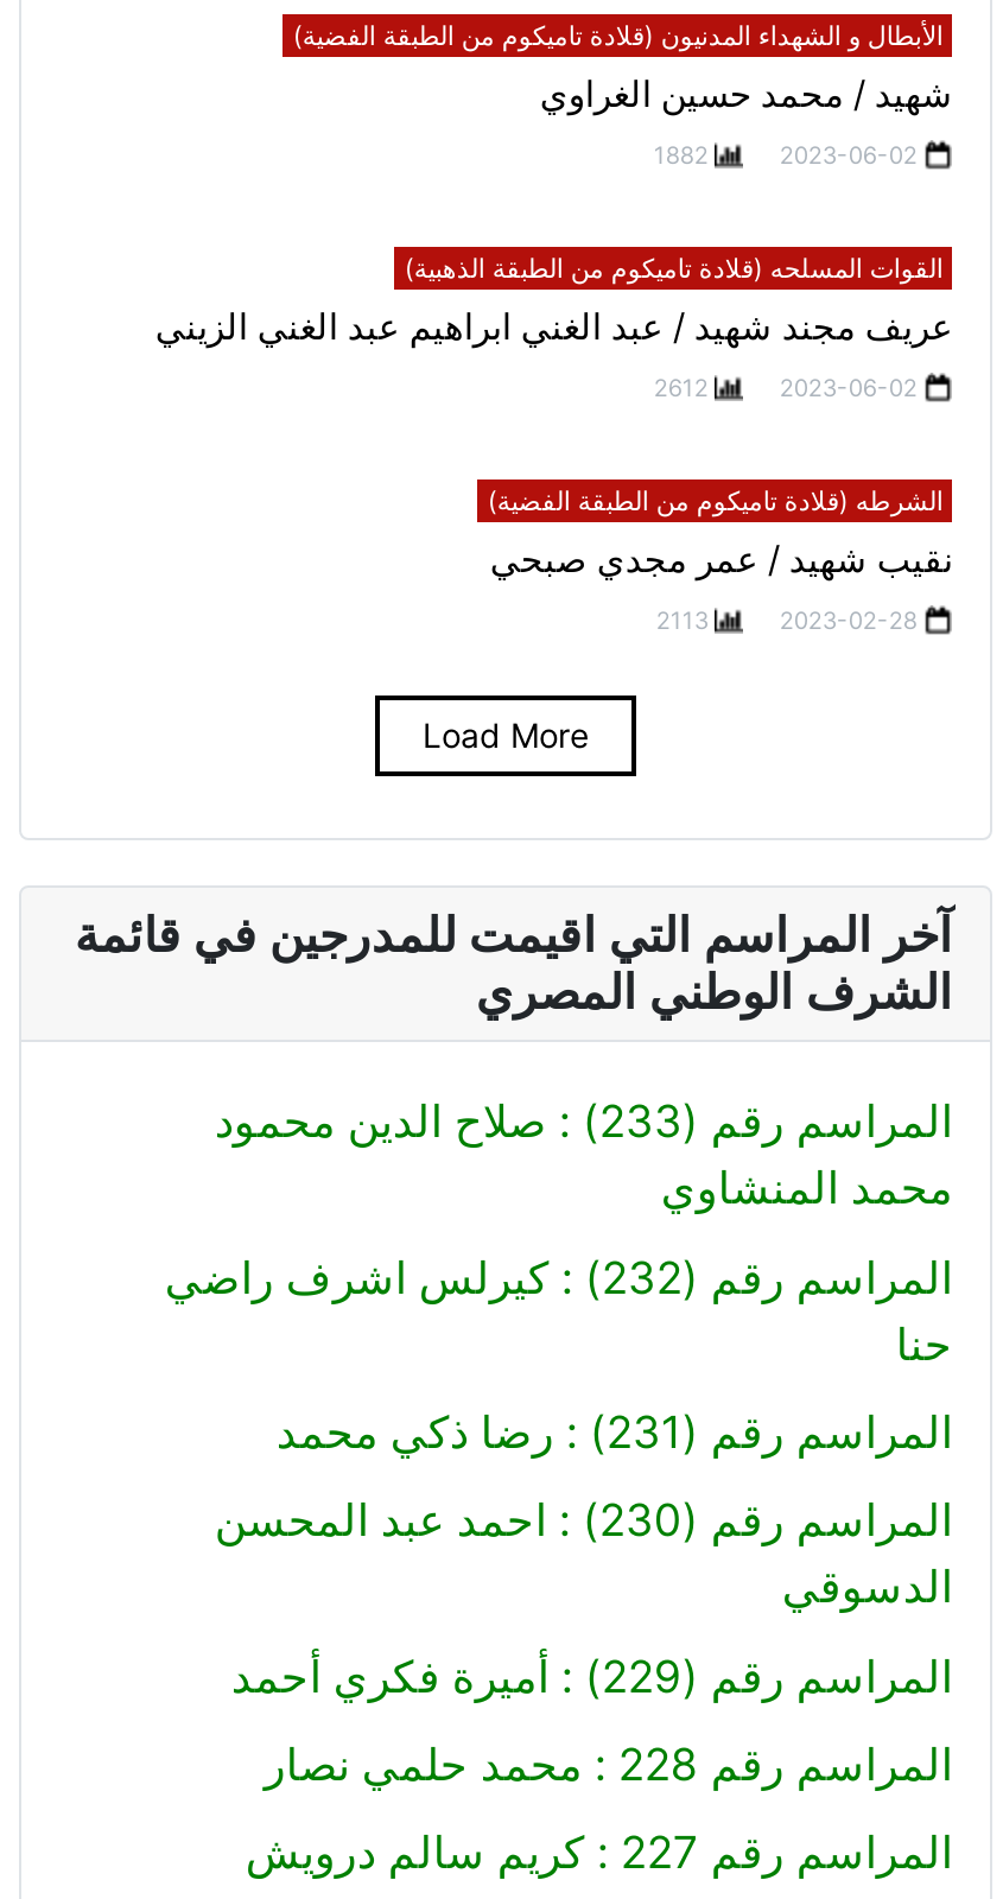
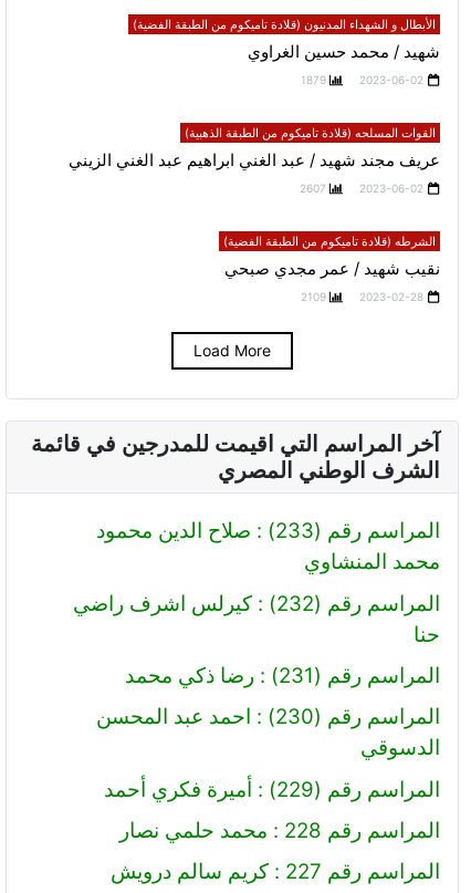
- 1882
+ 1879

- 2612
+ 2607

- 2113
+ 2109
